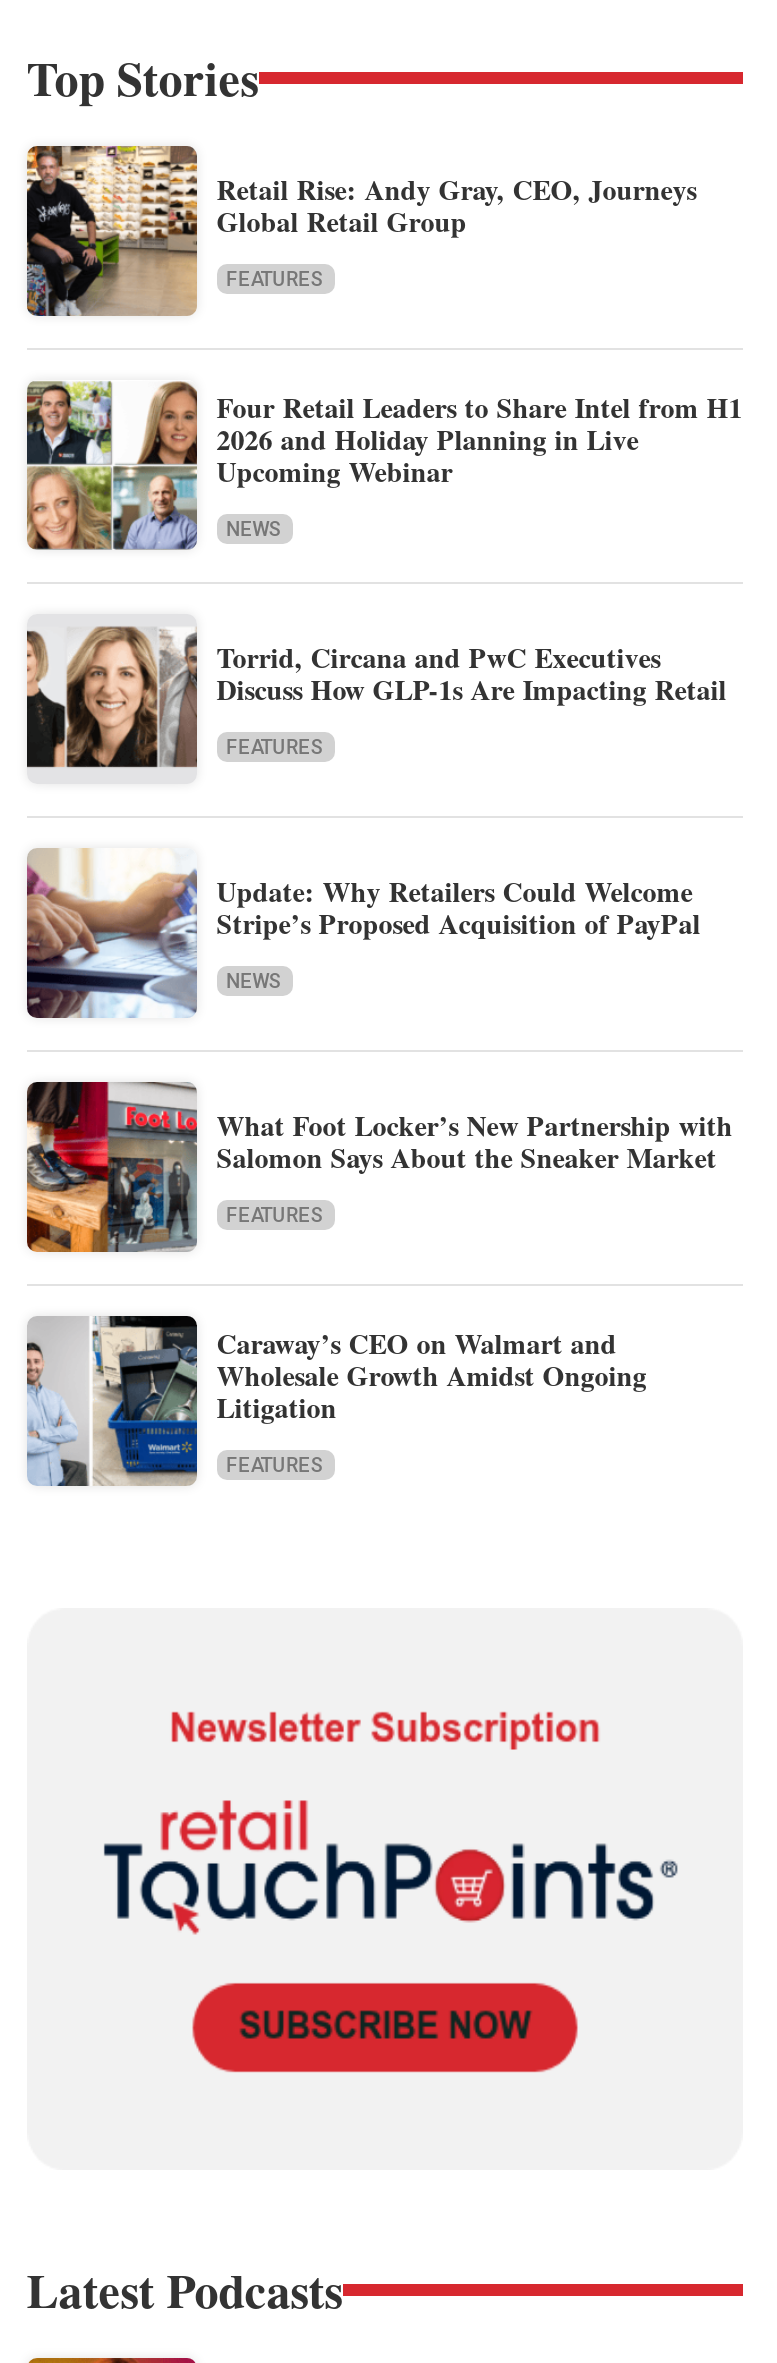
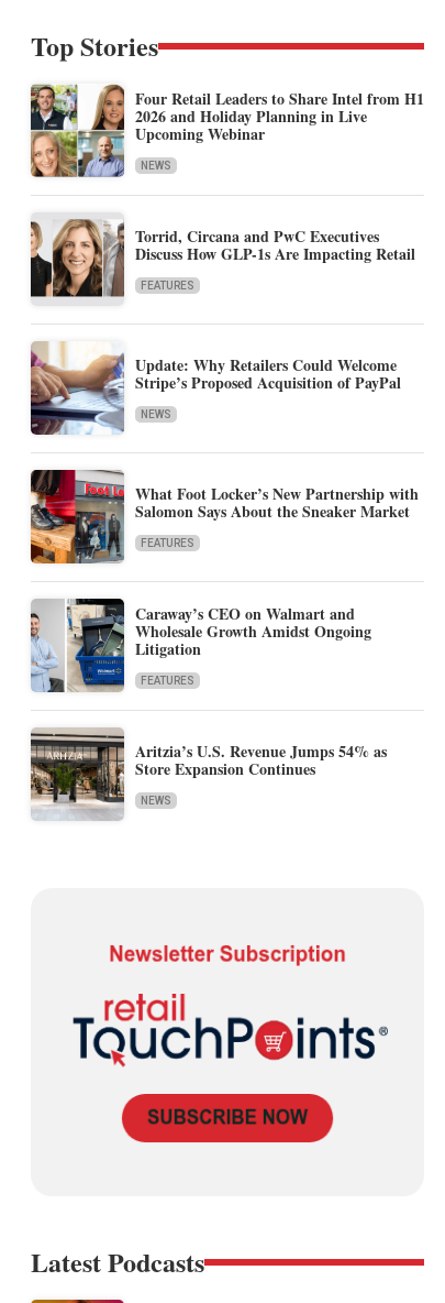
- [image]
- Retail Rise: Andy Gray, CEO, Journeys
- Global Retail Group
- FEATURES

moved up: [image] | Four Retail Leaders to Share Intel from H1 | 2026 and Holiday Planning in Live | ... | Litigation | FEATURES

+ [image]
+ Aritzia’s U.S. Revenue Jumps 54% as
+ Store Expansion Continues
+ NEWS
